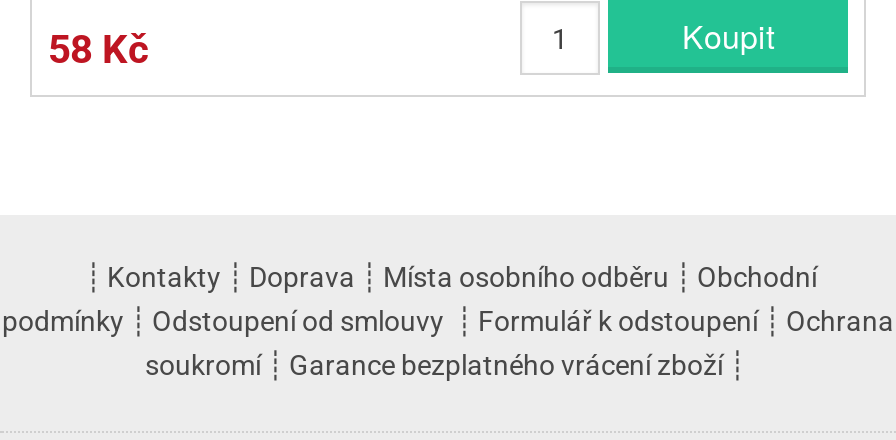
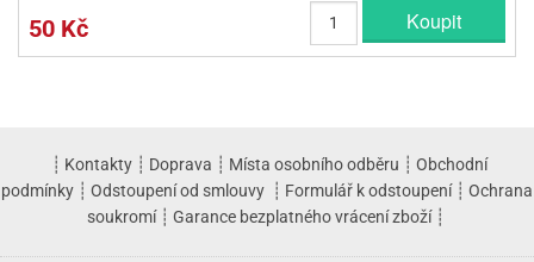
- 58 Kč
+ 50 Kč
